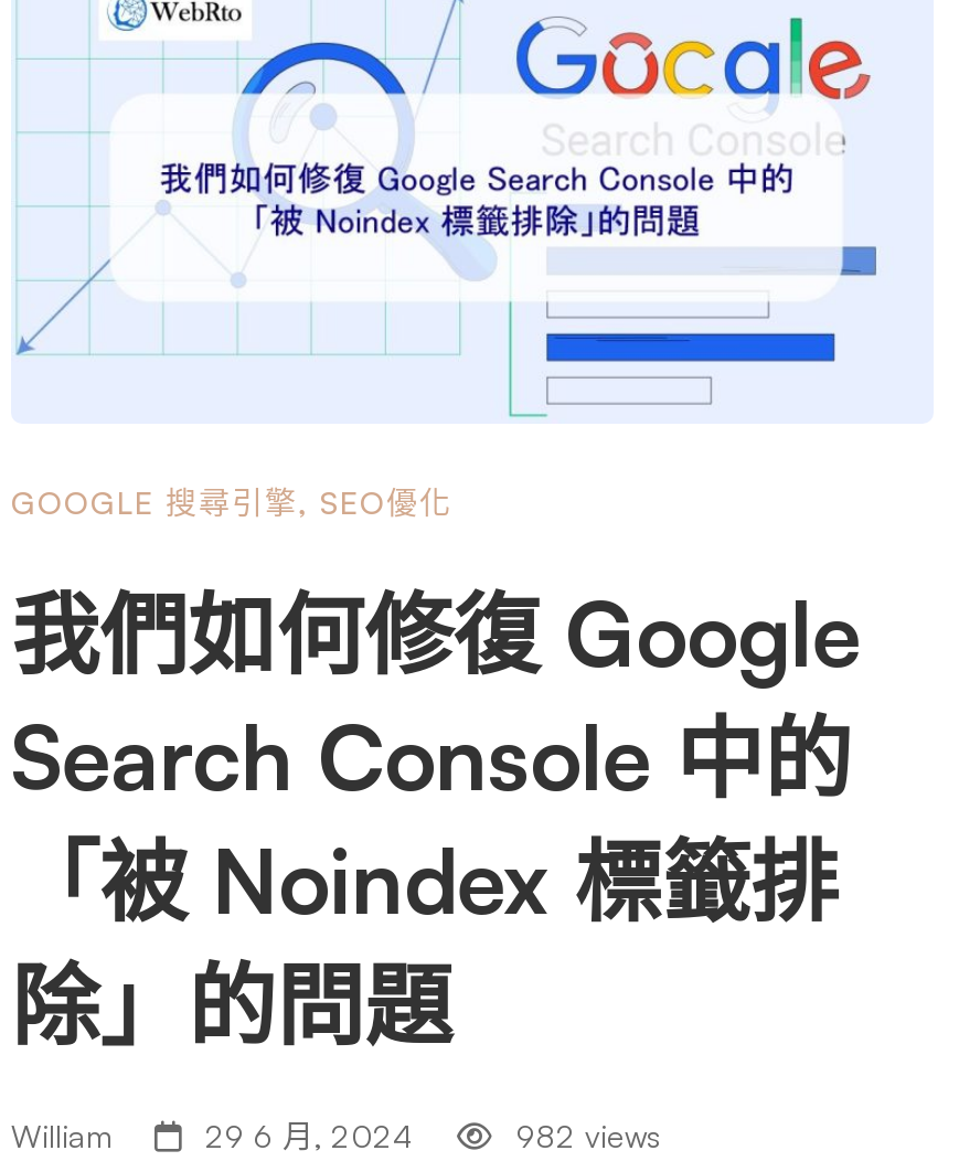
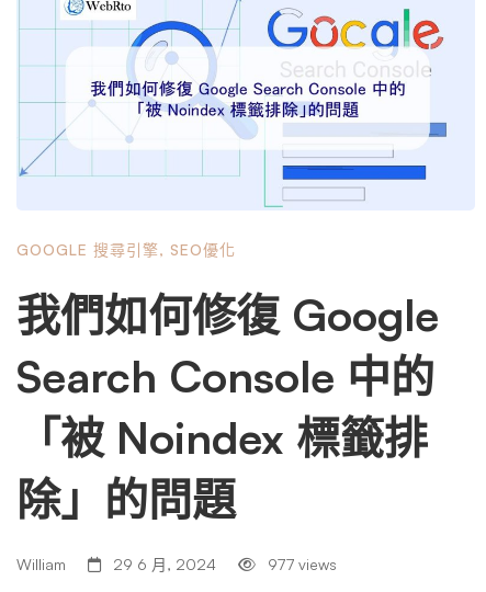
- 982 views
+ 977 views
